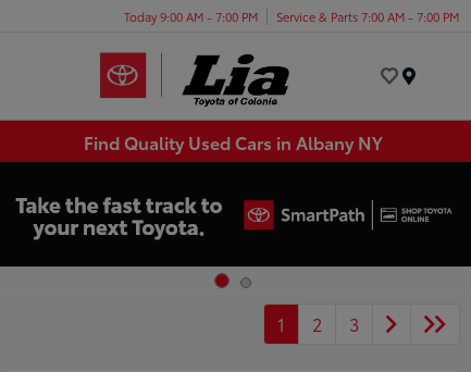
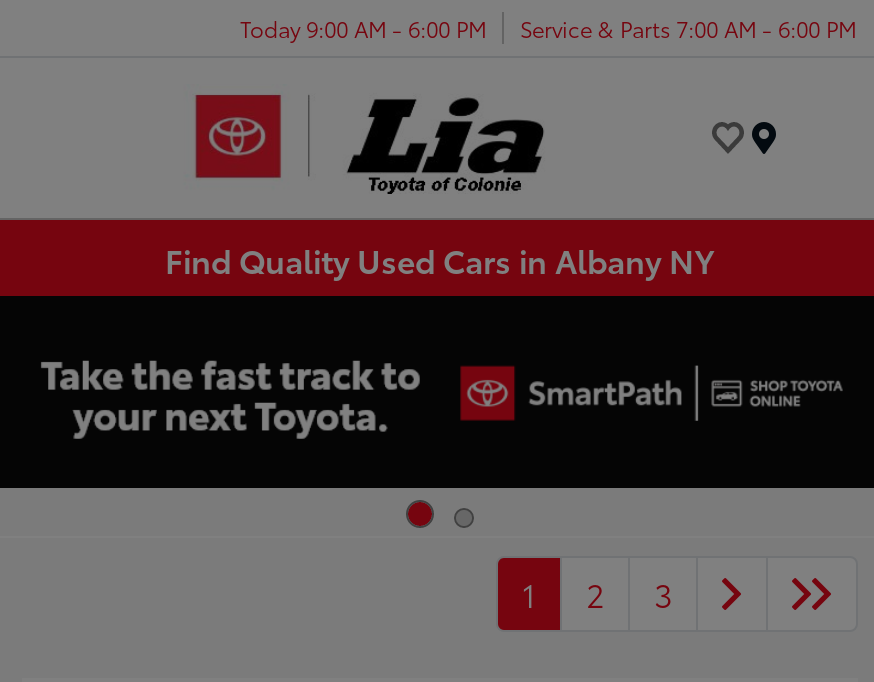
- Today 9:00 AM - 7:00 PM
+ Today 9:00 AM - 6:00 PM

- Service & Parts 7:00 AM - 7:00 PM
+ Service & Parts 7:00 AM - 6:00 PM
